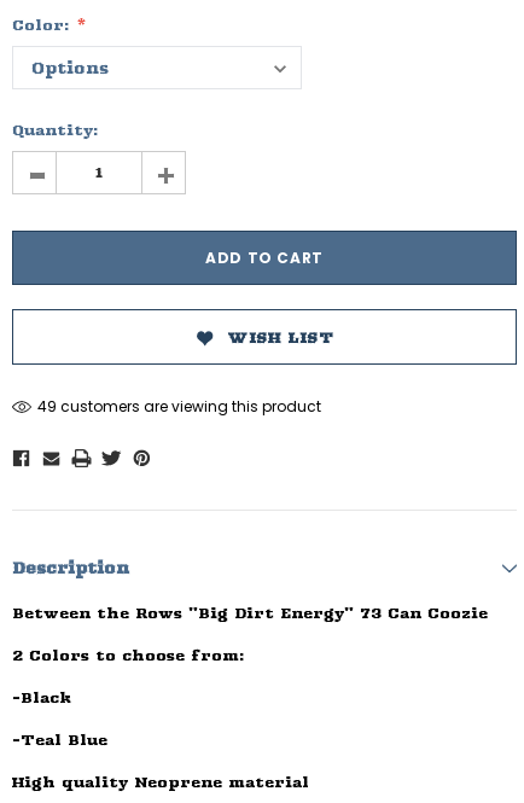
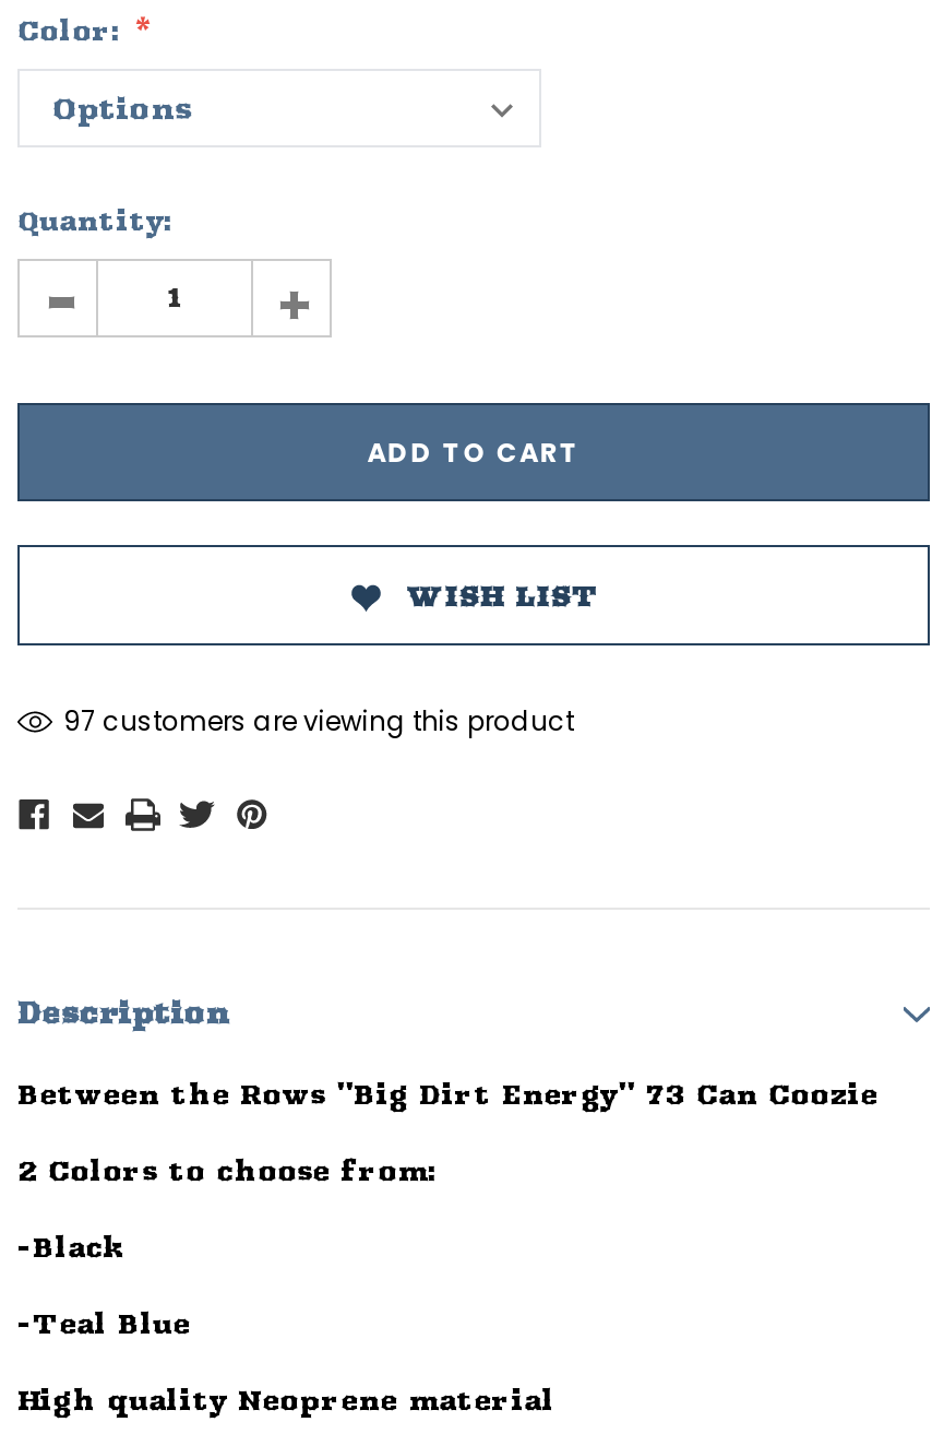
- 49 customers are viewing this product
+ 97 customers are viewing this product
